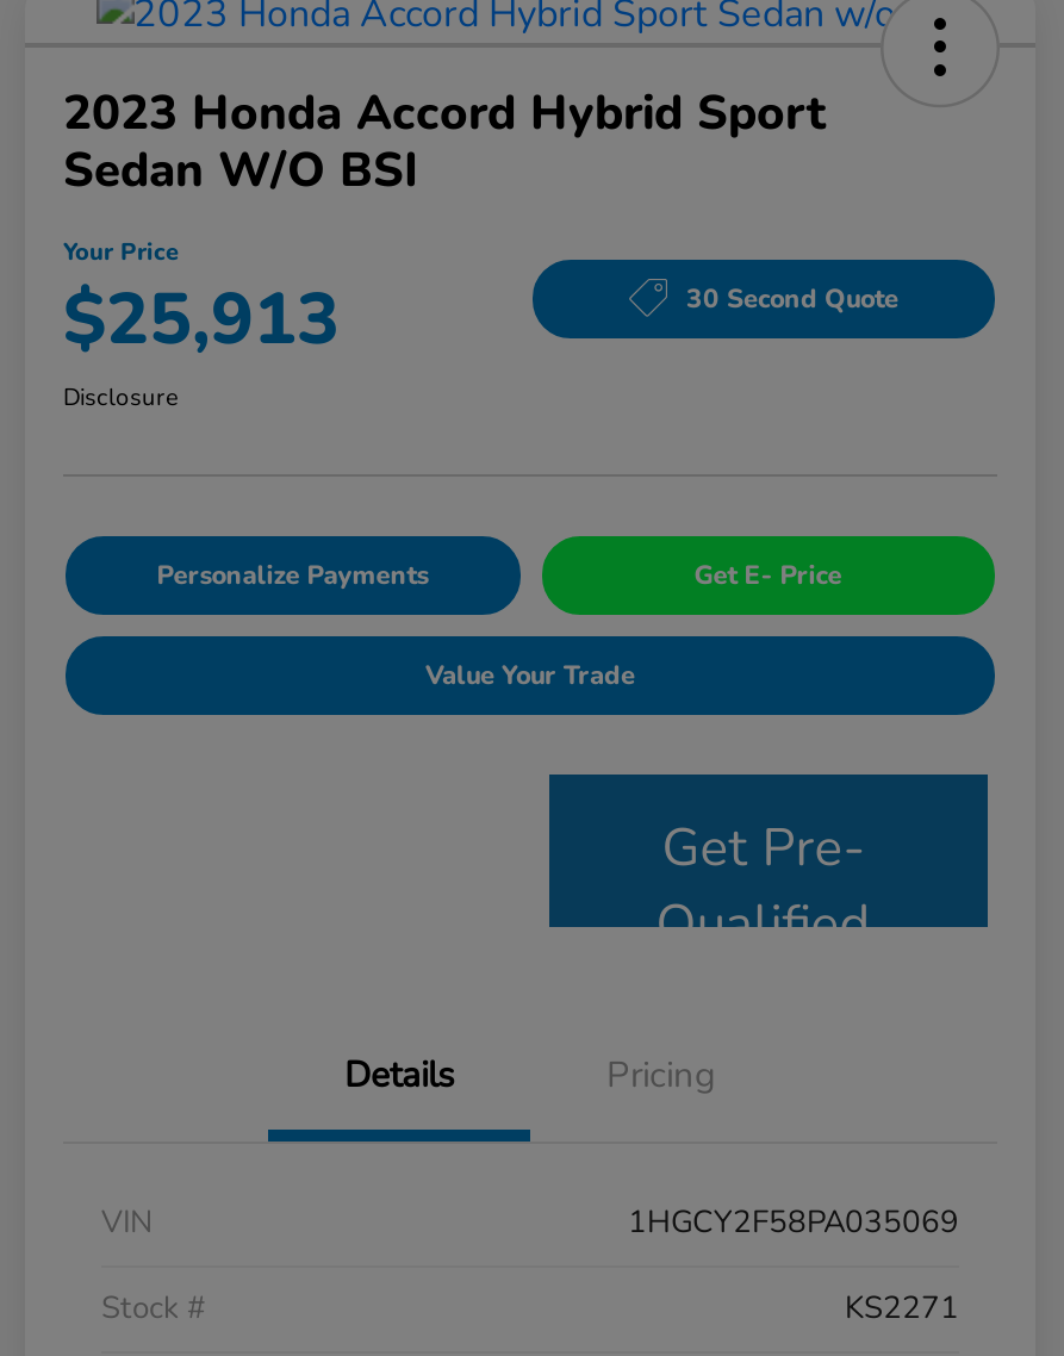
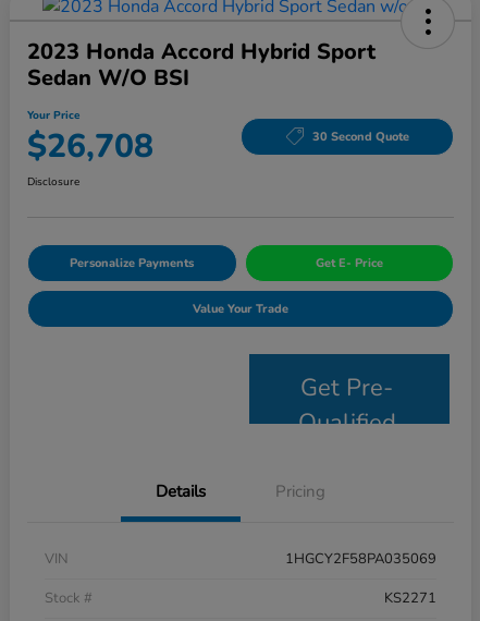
- $25,913
+ $26,708
